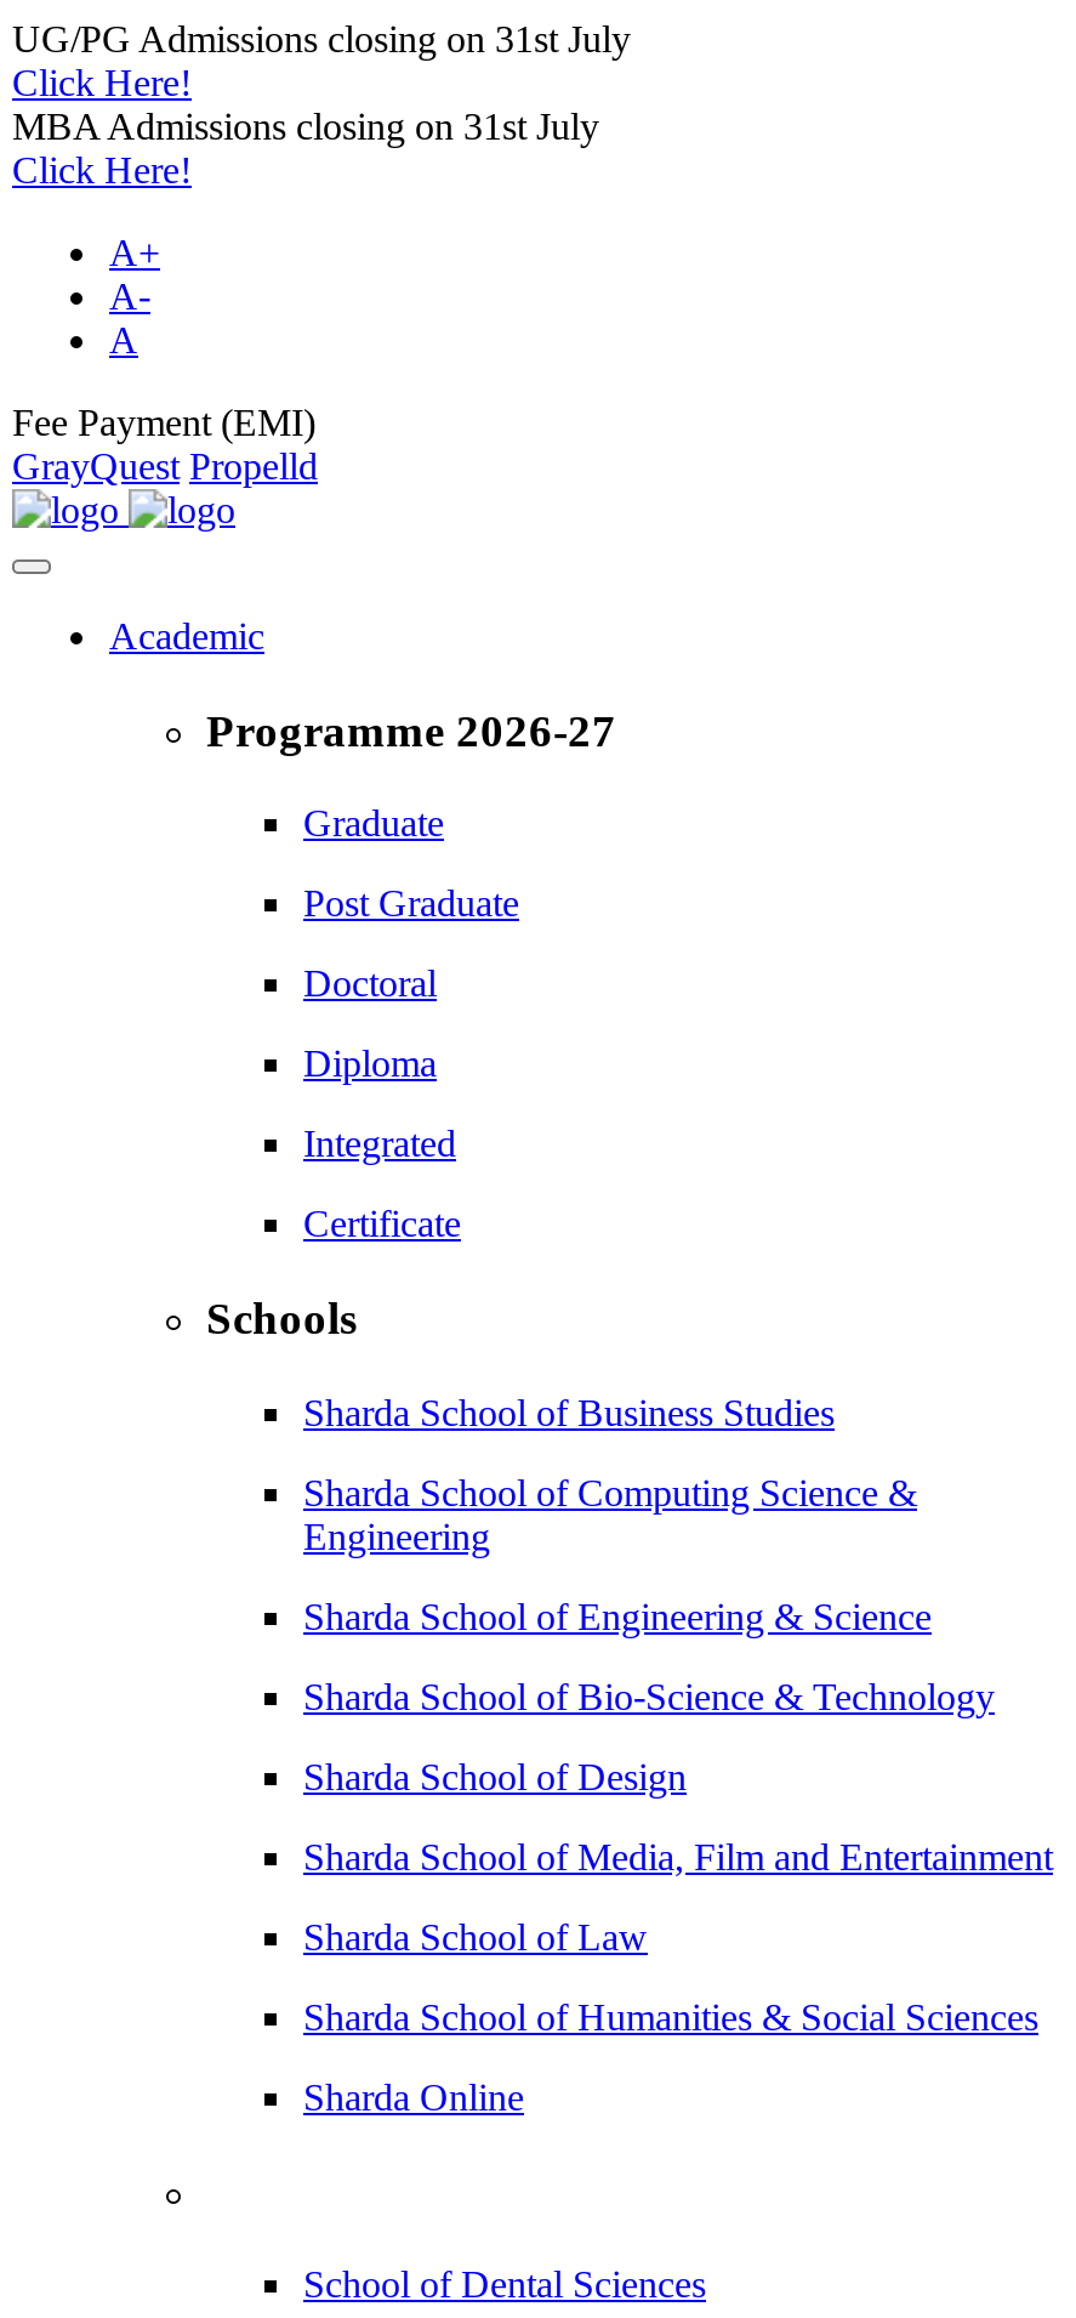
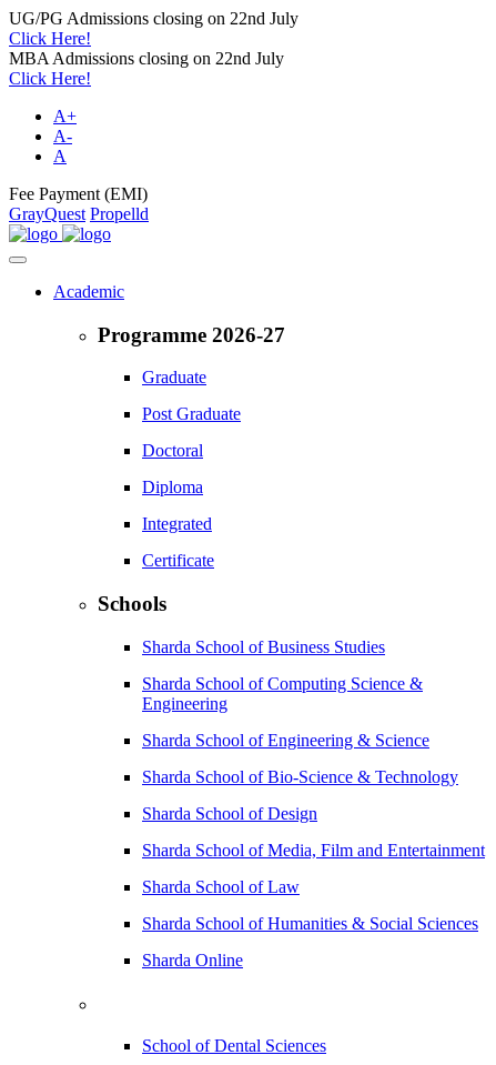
- UG/PG Admissions closing on 31st July
+ UG/PG Admissions closing on 22nd July

- MBA Admissions closing on 31st July
+ MBA Admissions closing on 22nd July
